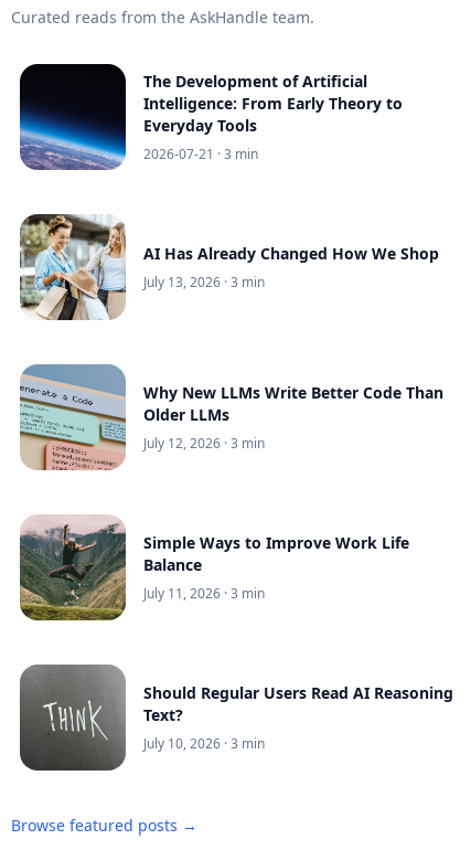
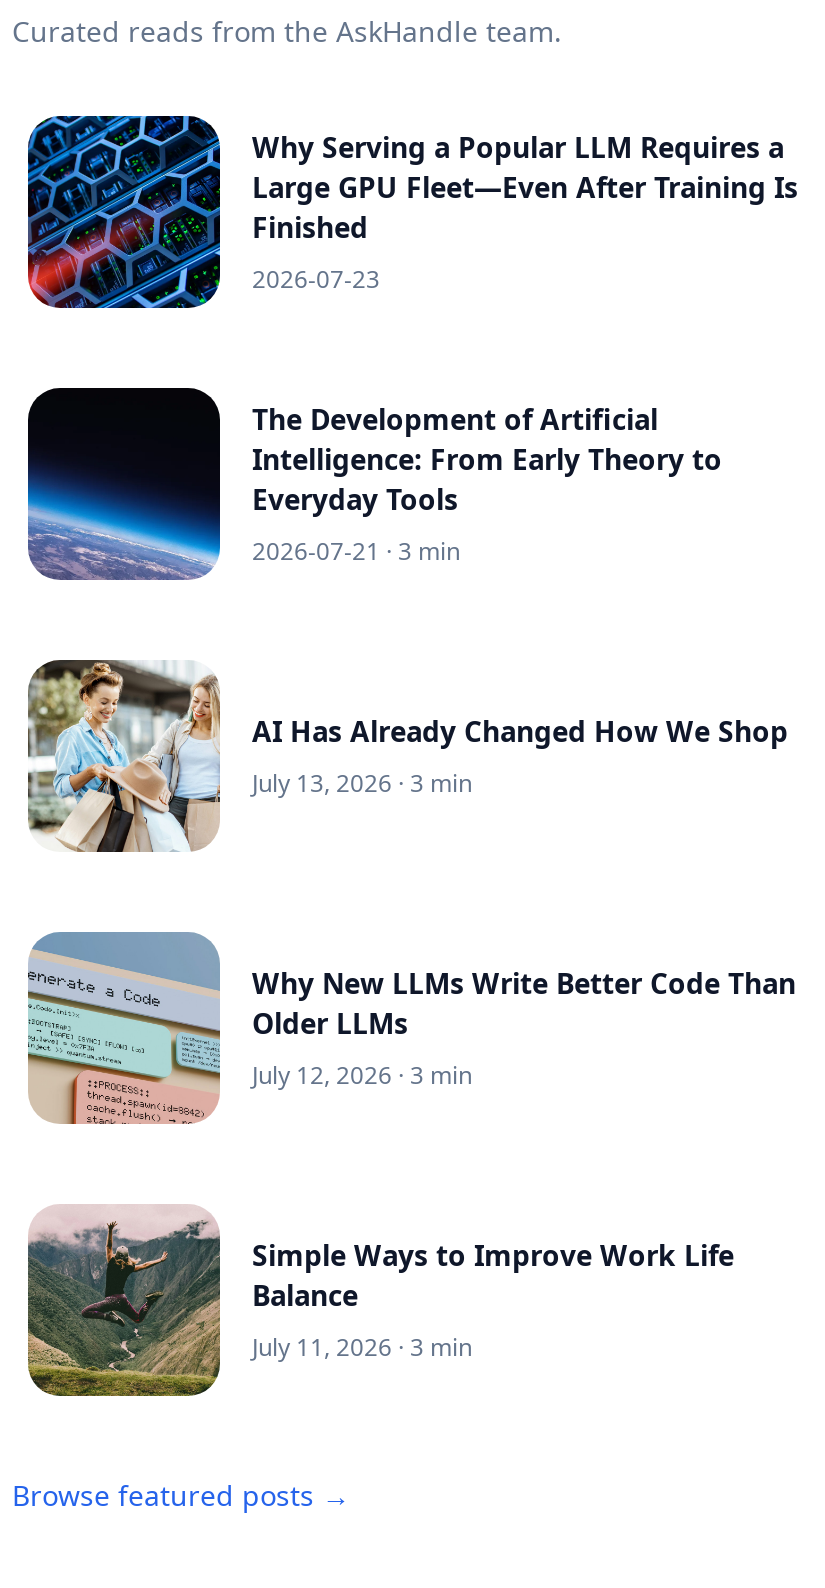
+ [image]
+ Why Serving a Popular LLM Requires a
+ Large GPU Fleet—Even After Training Is
+ Finished
+ 2026-07-23

moved down: [image] | The Development of Artificial | Intelligence: From Early Theory to | ... | Balance | July 11, 2026 · 3 min

- [image]
- Should Regular Users Read AI Reasoning
- Text?
- July 10, 2026 · 3 min
